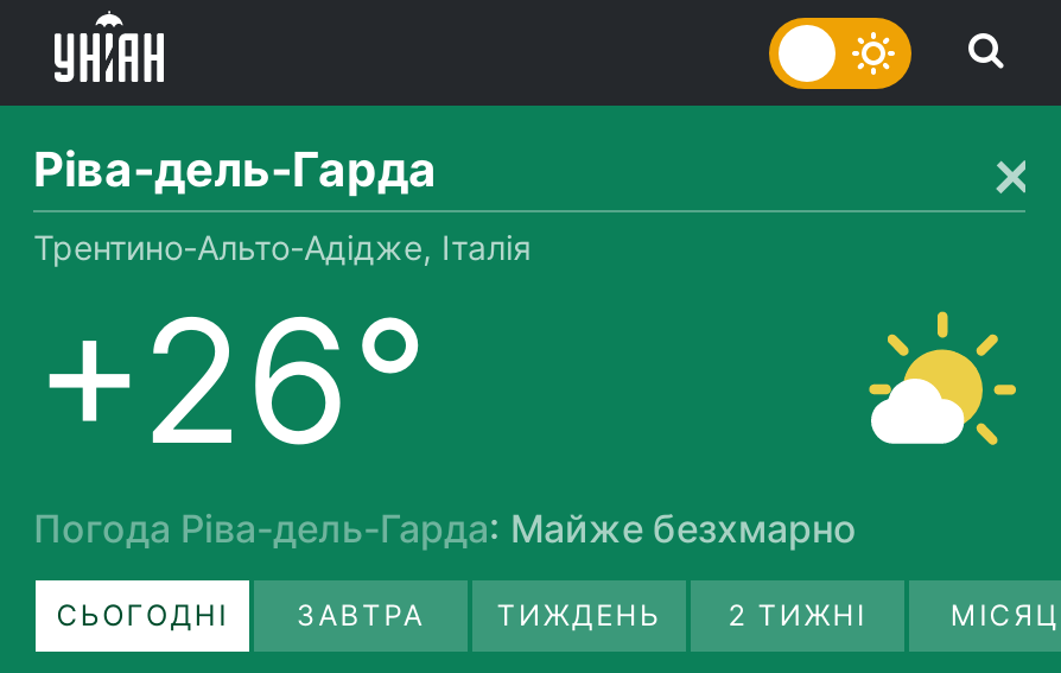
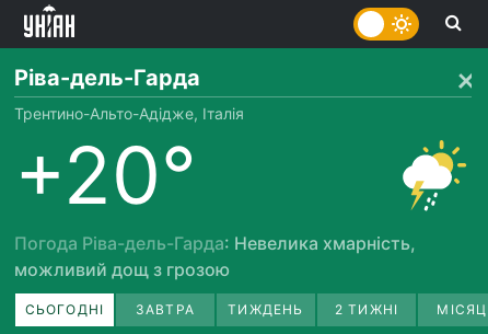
- [image]
- +26°
- Погода Ріва-дель-Гарда: Майже безхмарно
+ [image]
+ +20°
+ Погода Ріва-дель-Гарда: Невелика хмарність,
+ можливий дощ з грозою
